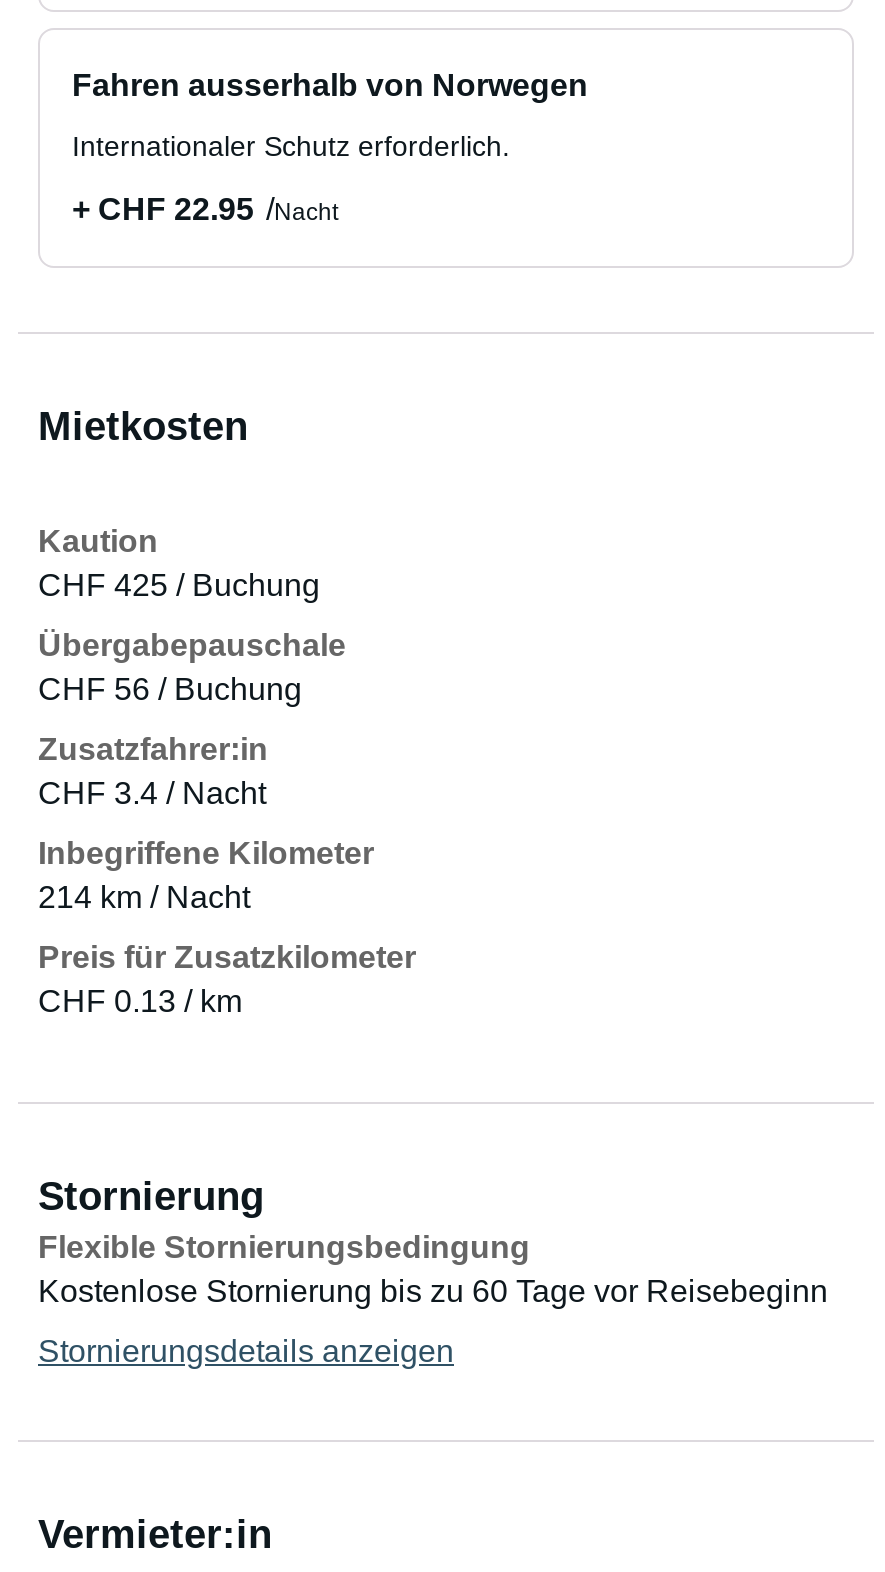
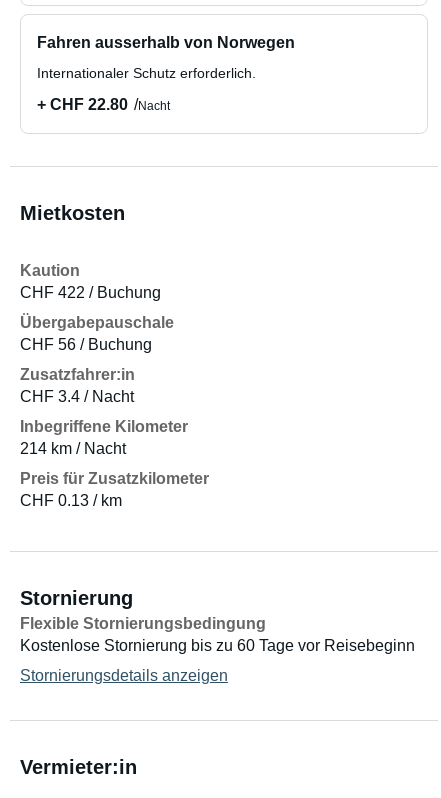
- + CHF 22.95 Nacht
+ + CHF 22.80 Nacht

- CHF 425 / Buchung
+ CHF 422 / Buchung
